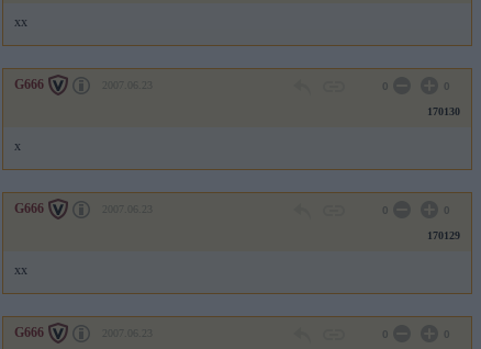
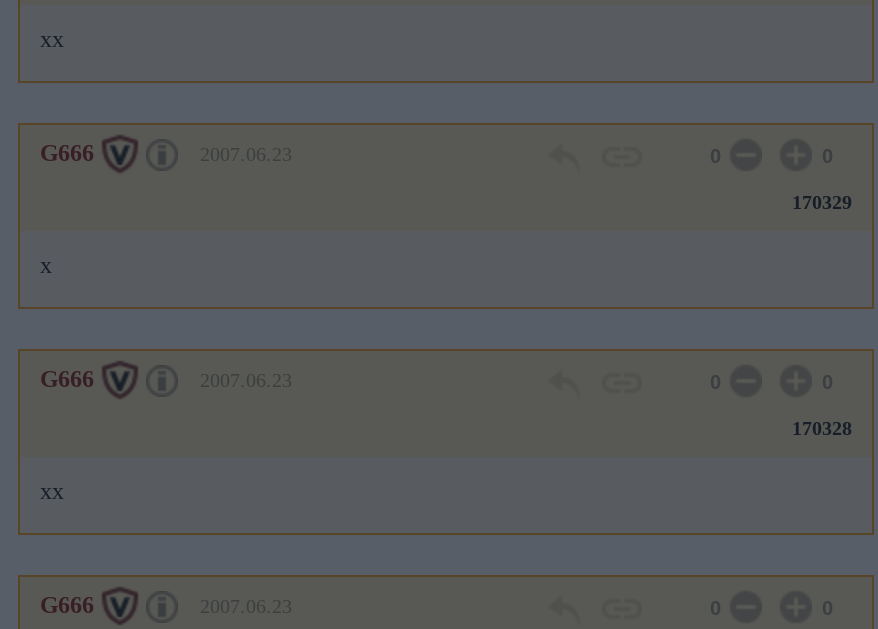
- 170130
+ 170329

- 170129
+ 170328
